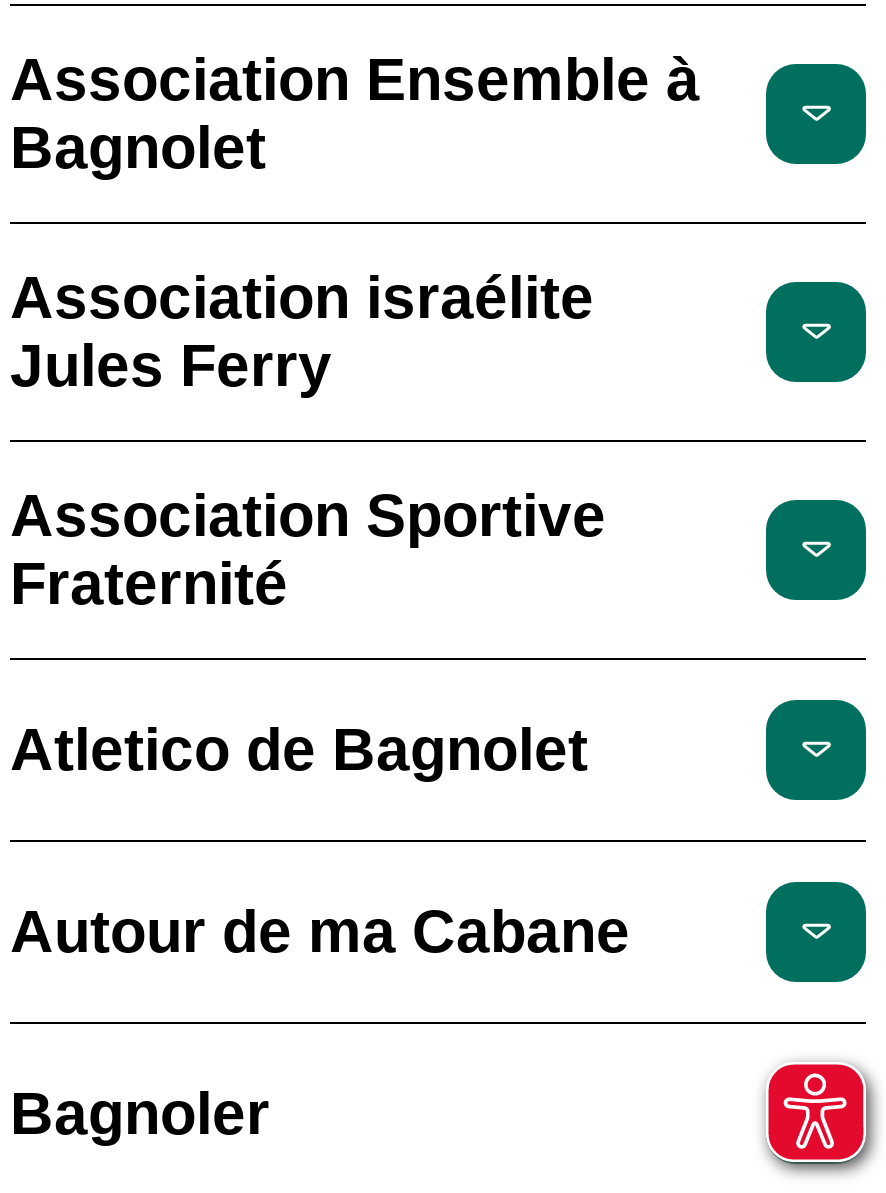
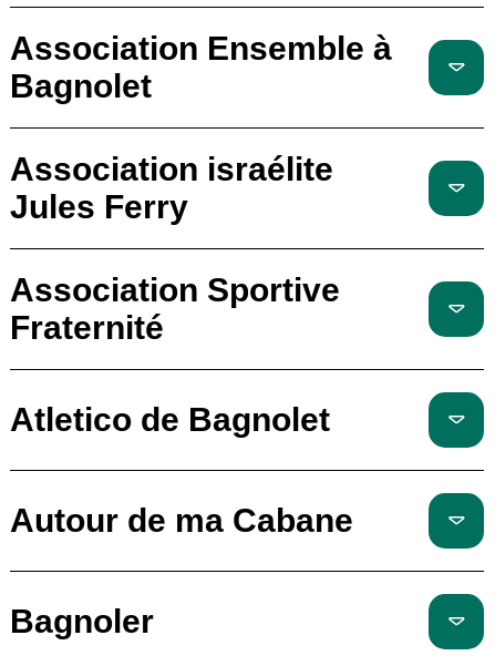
- [image]
+ [image]
